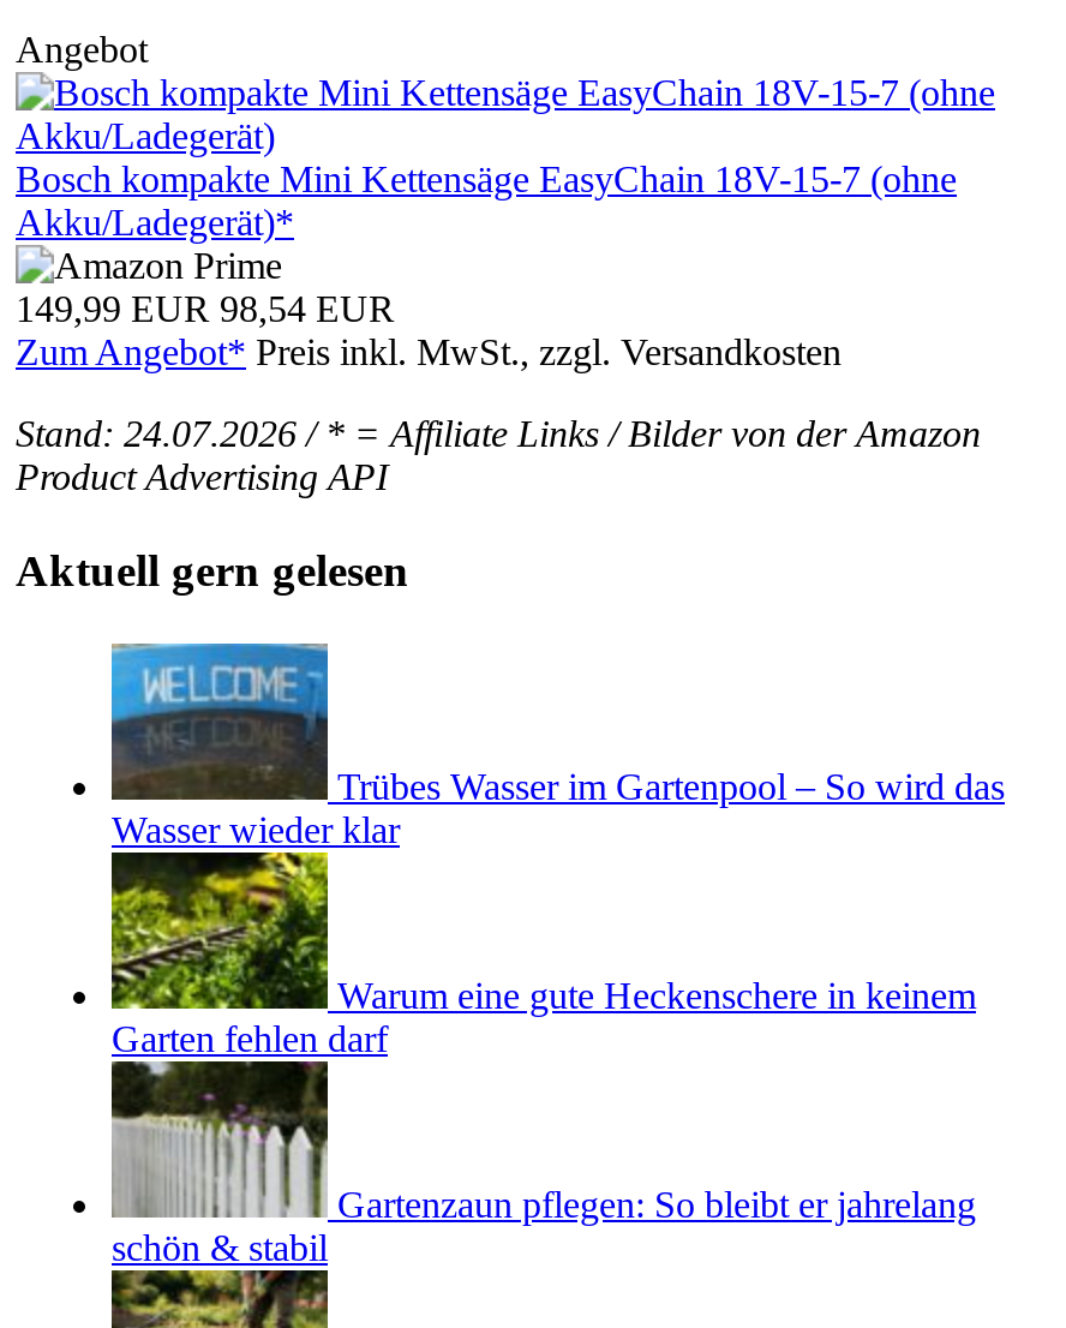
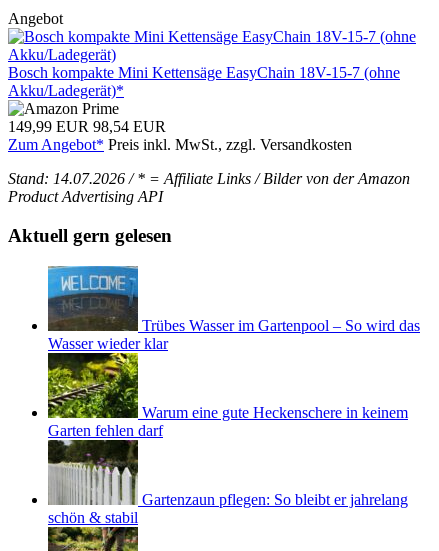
- Stand: 24.07.2026 / * = Affiliate Links / Bilder von der Amazon
+ Stand: 14.07.2026 / * = Affiliate Links / Bilder von der Amazon
